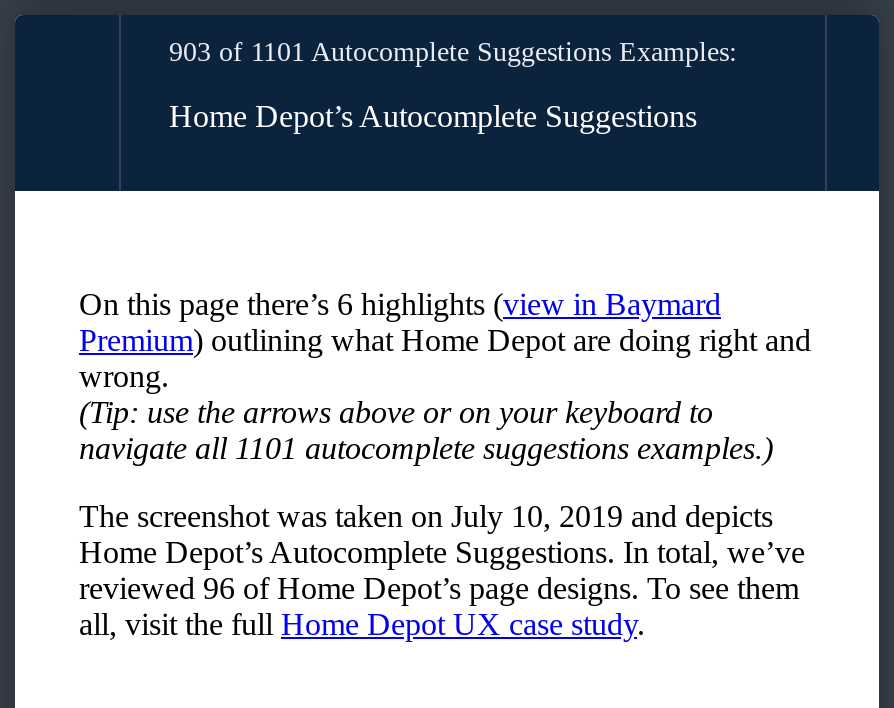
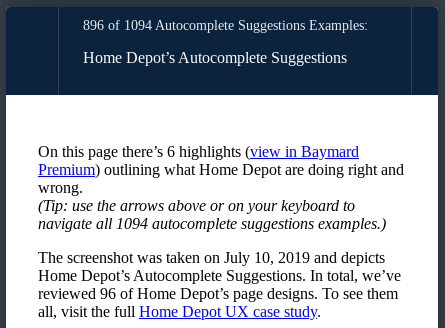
- 903 of 1101 Autocomplete Suggestions Examples:
+ 896 of 1094 Autocomplete Suggestions Examples:

- navigate all 1101 autocomplete suggestions examples.)
+ navigate all 1094 autocomplete suggestions examples.)
